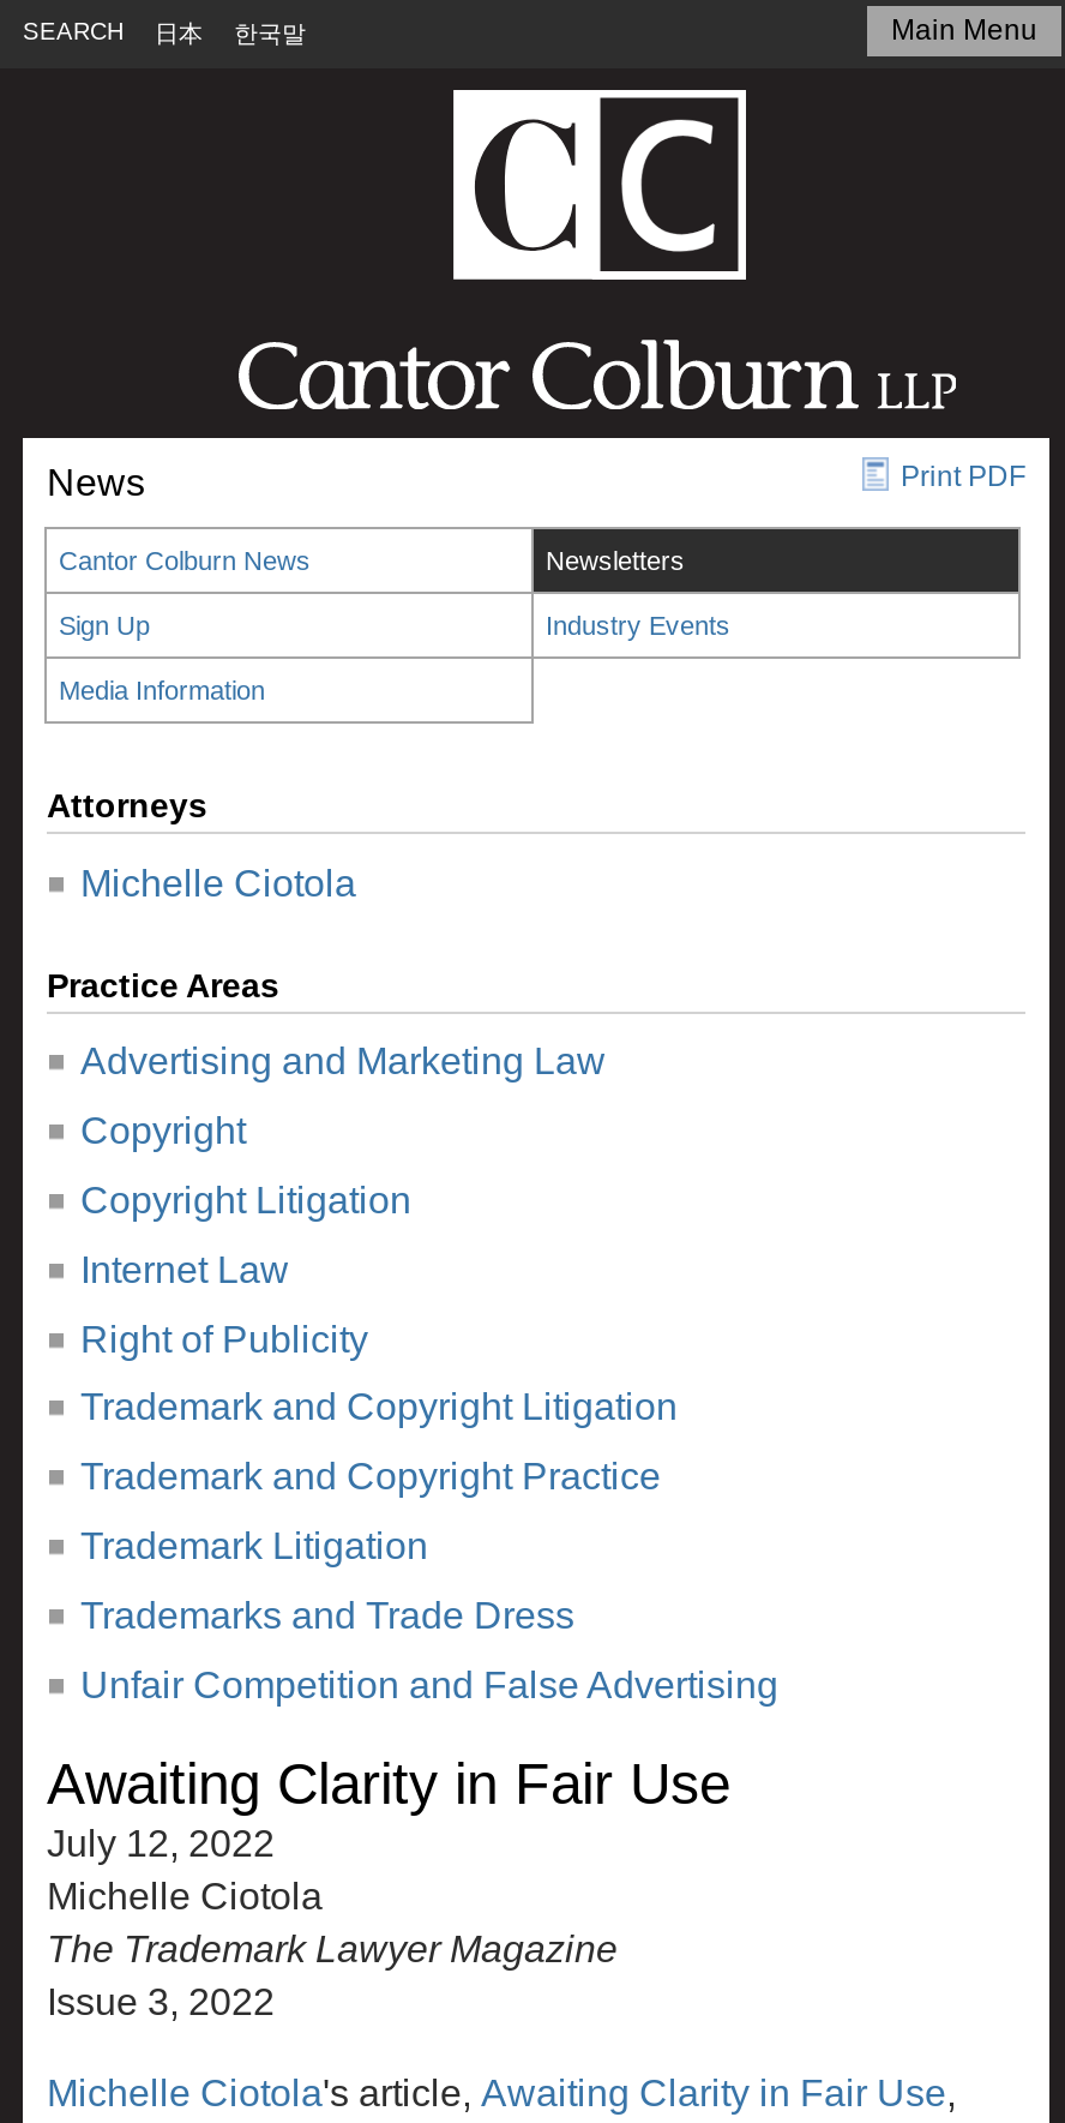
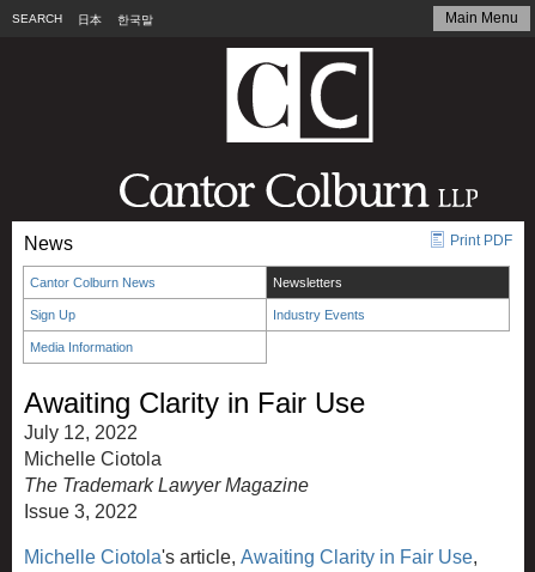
- Attorneys
- Michelle Ciotola
- Practice Areas
- Advertising and Marketing Law
- Copyright
- Copyright Litigation
- Internet Law
- Right of Publicity
- Trademark and Copyright Litigation
- Trademark and Copyright Practice
- Trademark Litigation
- Trademarks and Trade Dress
- Unfair Competition and False Advertising
